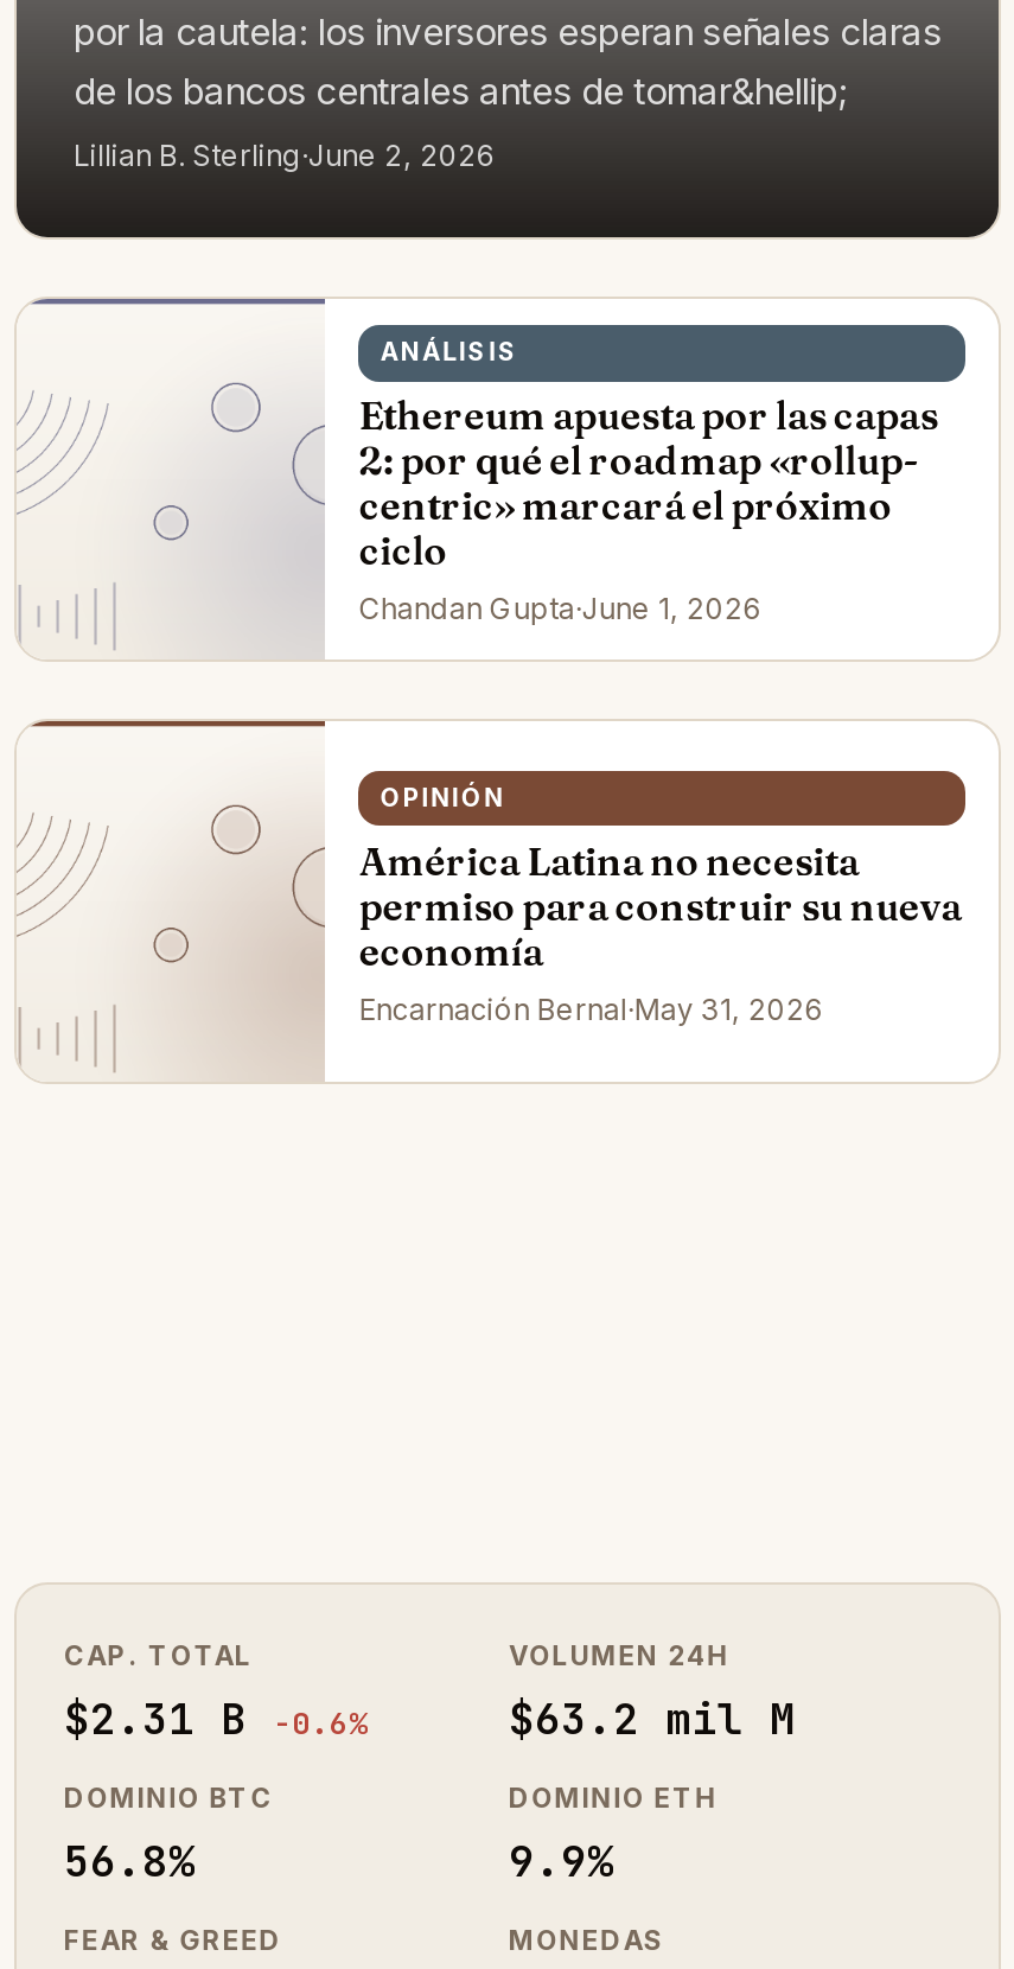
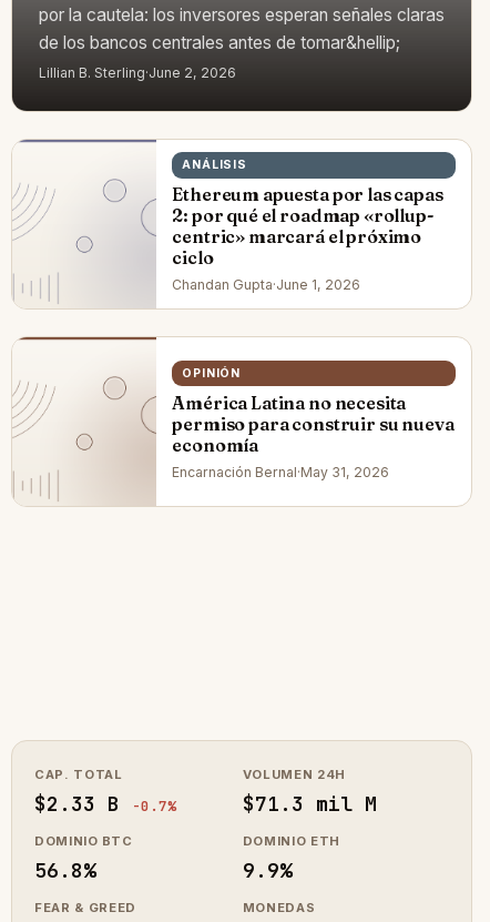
- $2.31 B -0.6%
+ $2.33 B -0.7%

- $63.2 mil M
+ $71.3 mil M
